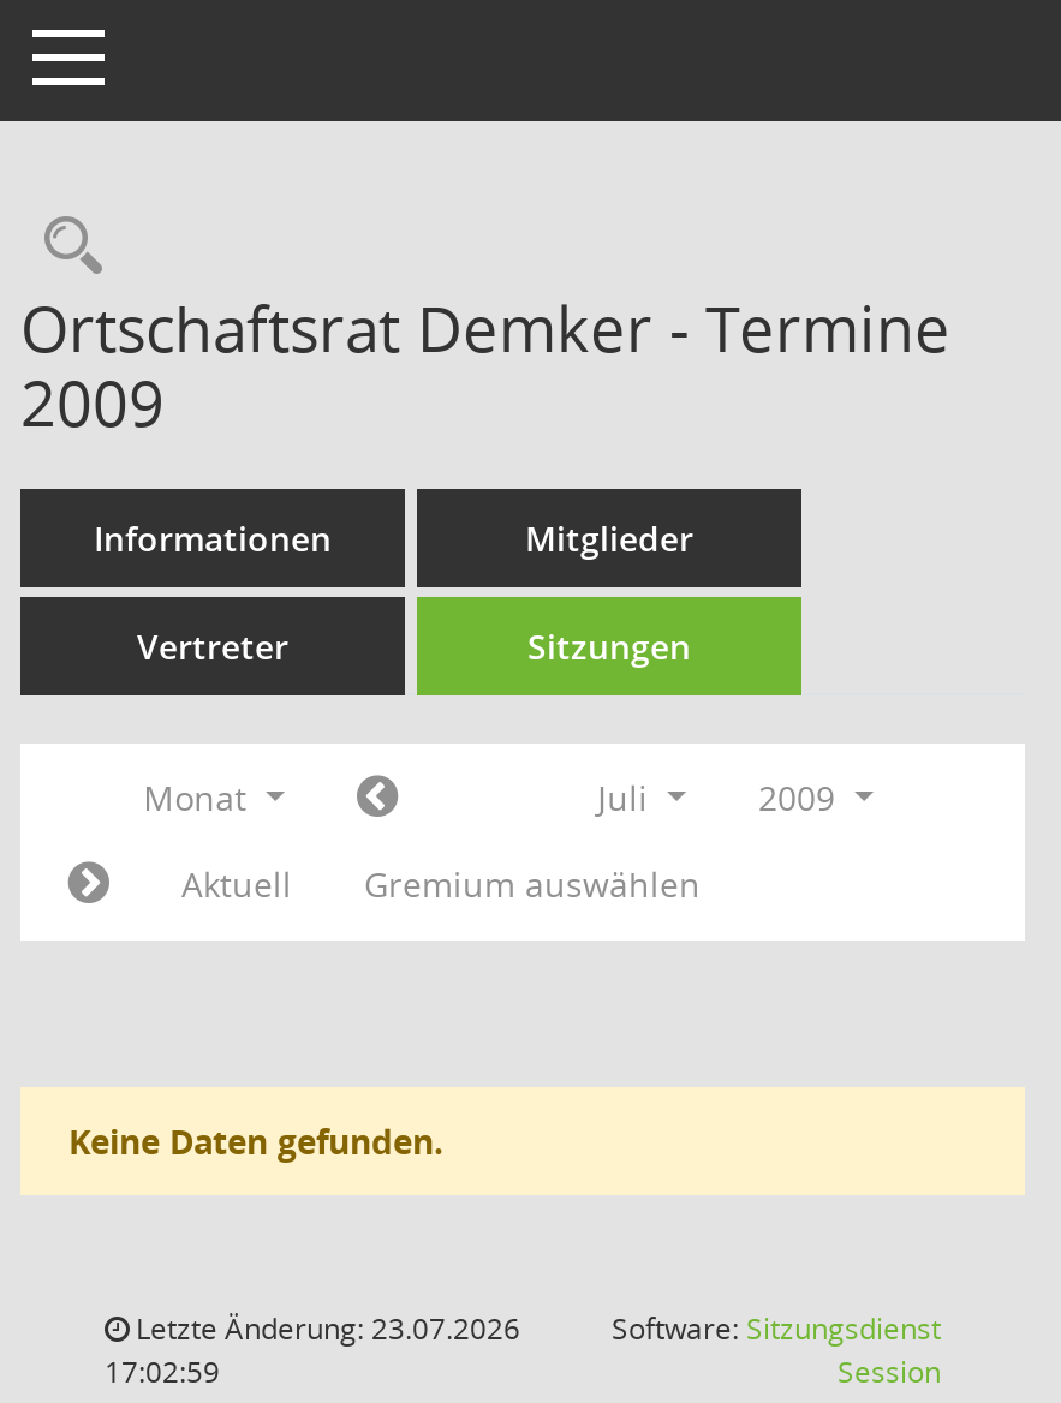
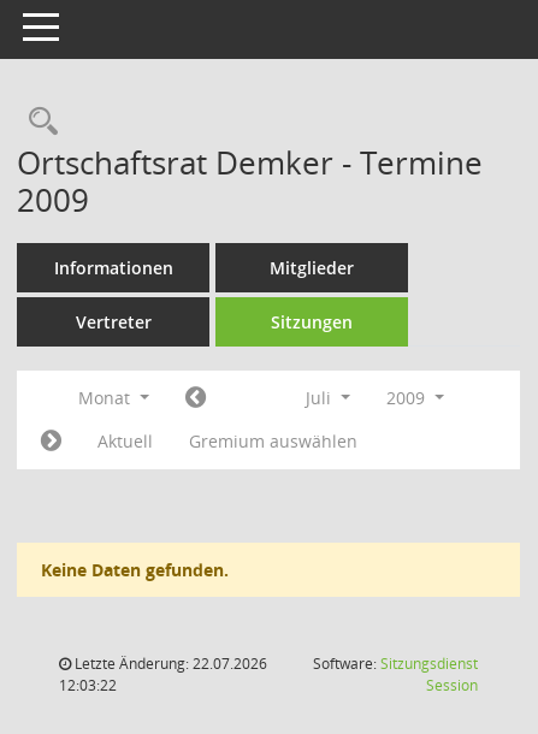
- Letzte Änderung: 23.07.2026
+ Letzte Änderung: 22.07.2026

- 17:02:59
+ 12:03:22
